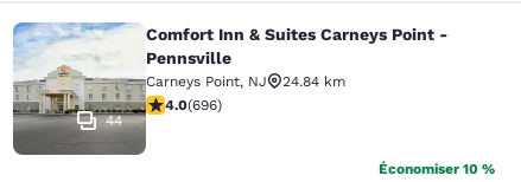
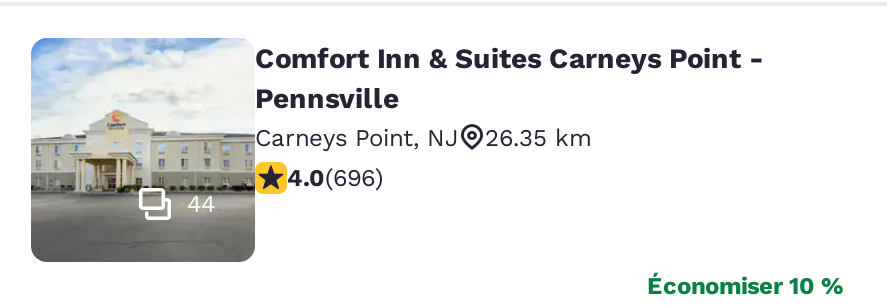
- Carneys Point, NJ 24.84 km
+ Carneys Point, NJ 26.35 km
